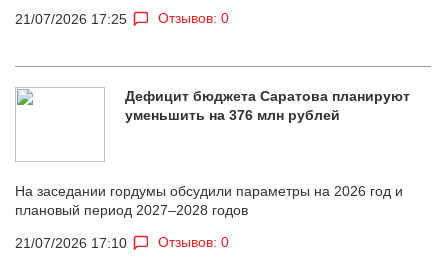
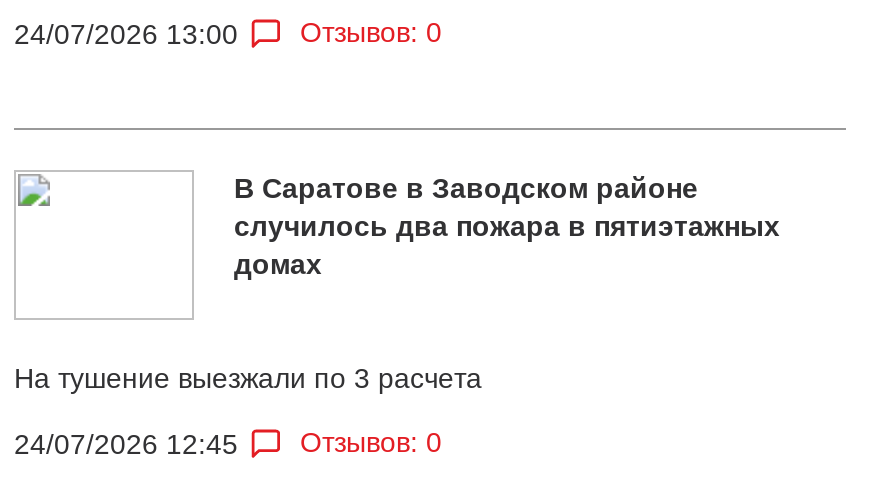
- 21/07/2026 17:25 Отзывов: 0
+ 24/07/2026 13:00 Отзывов: 0

- Дефицит бюджета Саратова планируют
- уменьшить на 376 млн рублей
+ В Саратове в Заводском районе
+ случилось два пожара в пятиэтажных
+ домах

- На заседании гордумы обсудили параметры на 2026 год и
- плановый период 2027–2028 годов
+ На тушение выезжали по 3 расчета

- 21/07/2026 17:10 Отзывов: 0
+ 24/07/2026 12:45 Отзывов: 0
